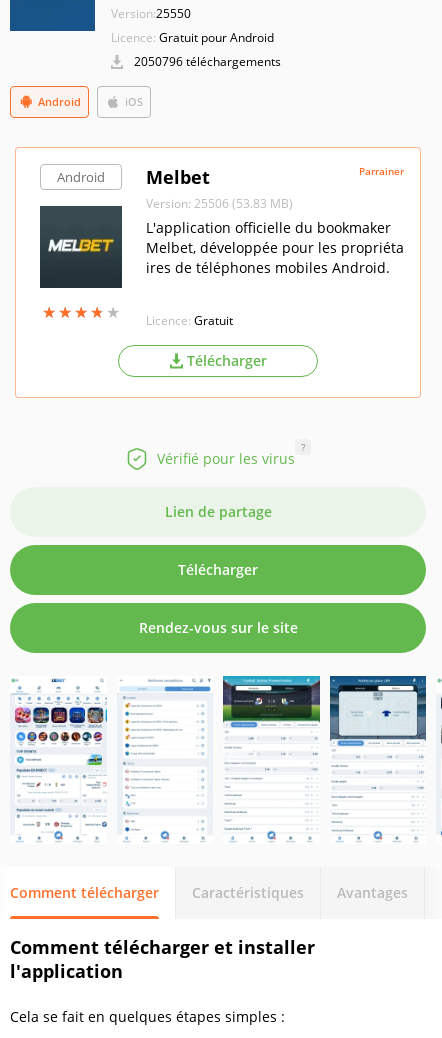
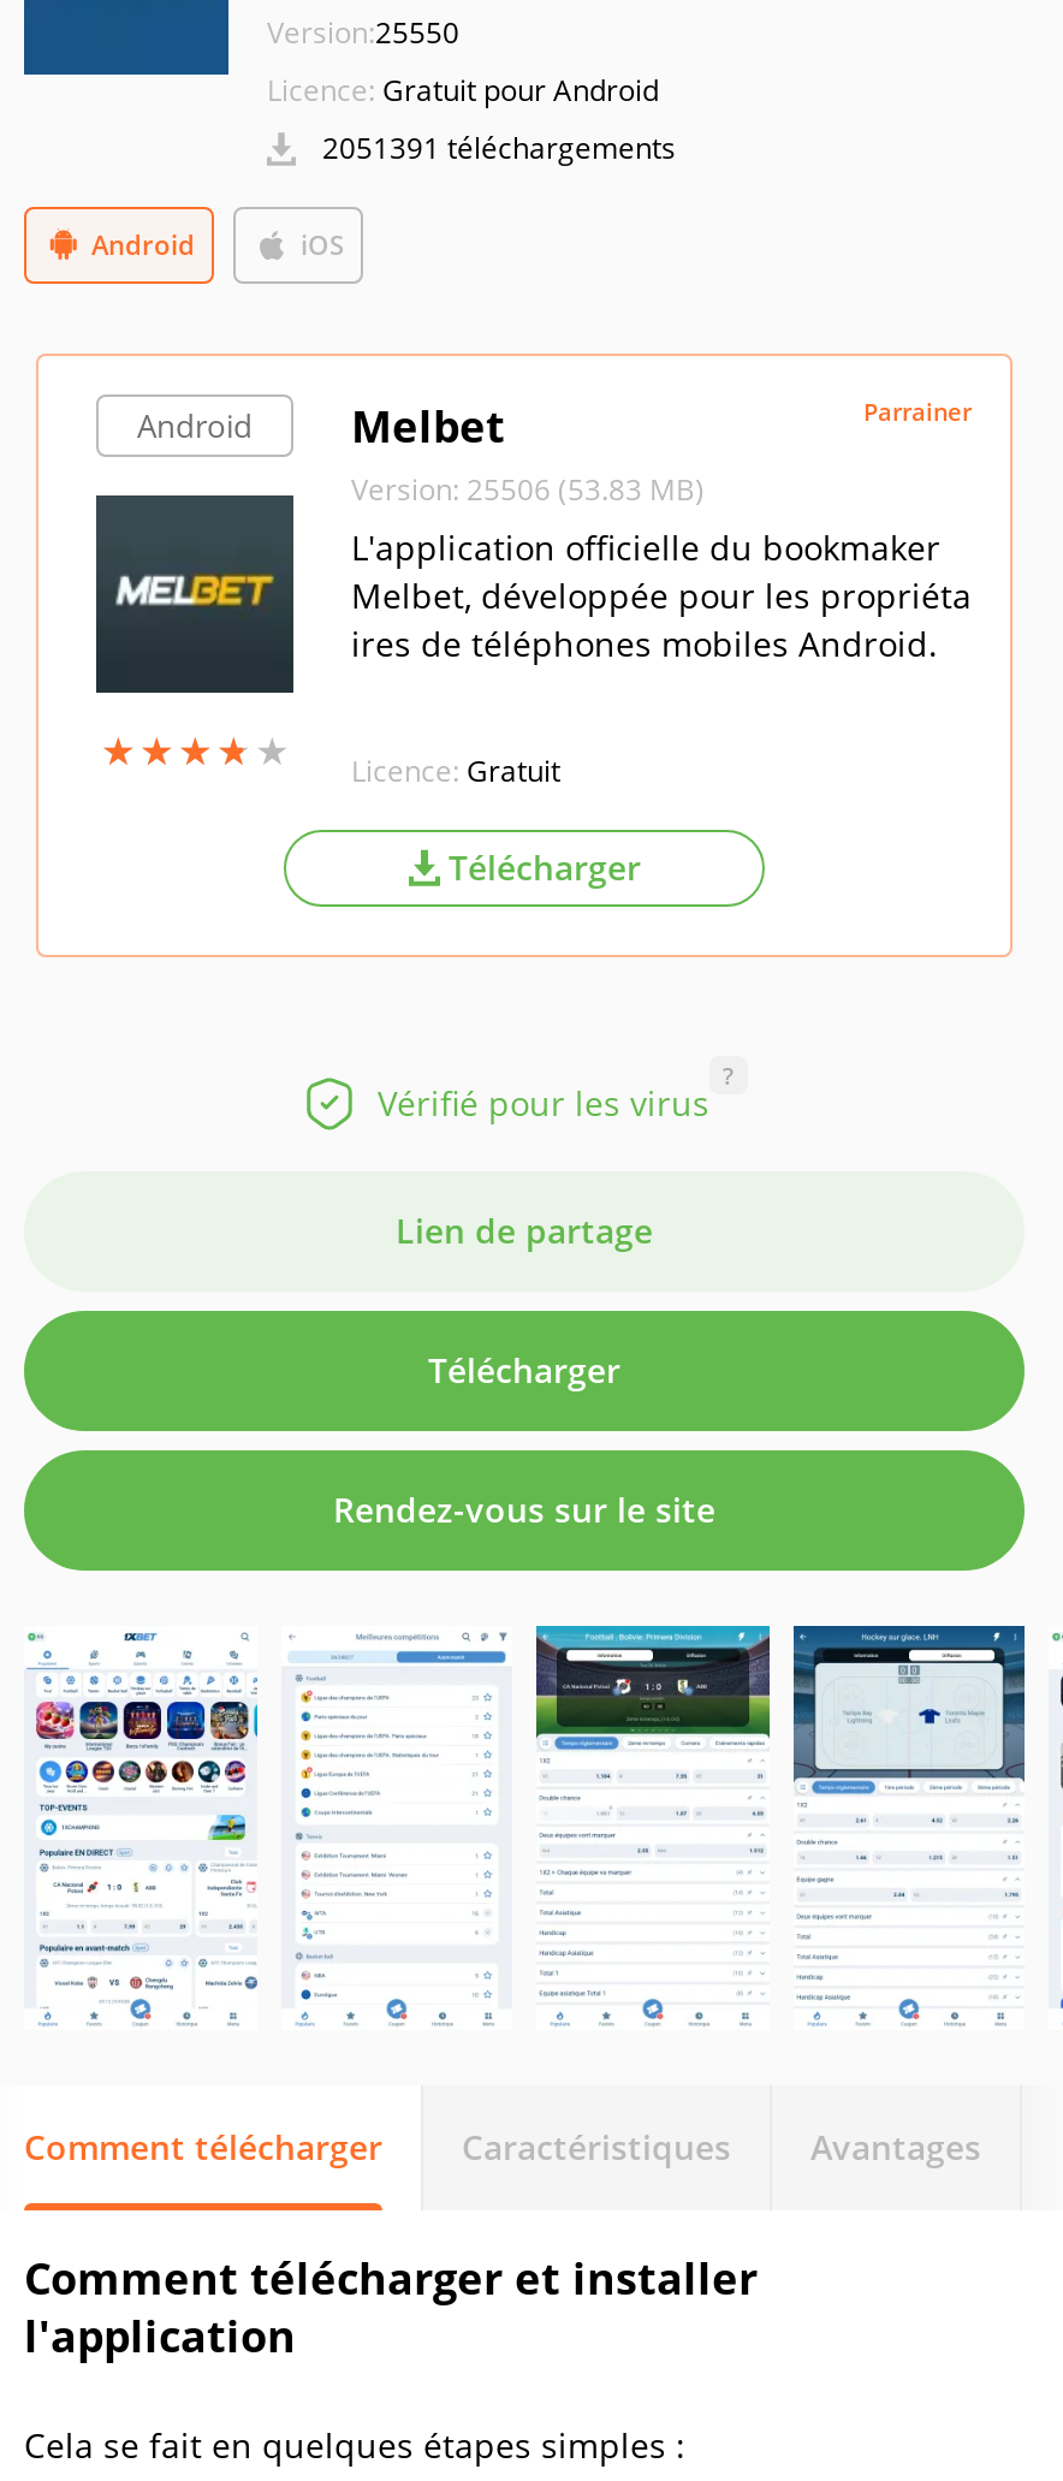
- 2050796 téléchargements
+ 2051391 téléchargements
